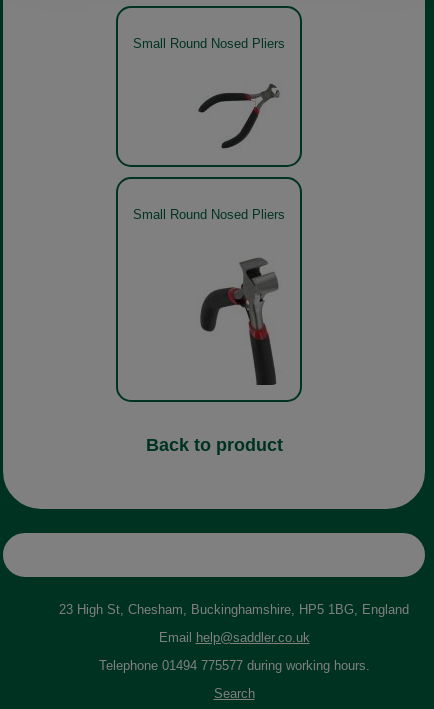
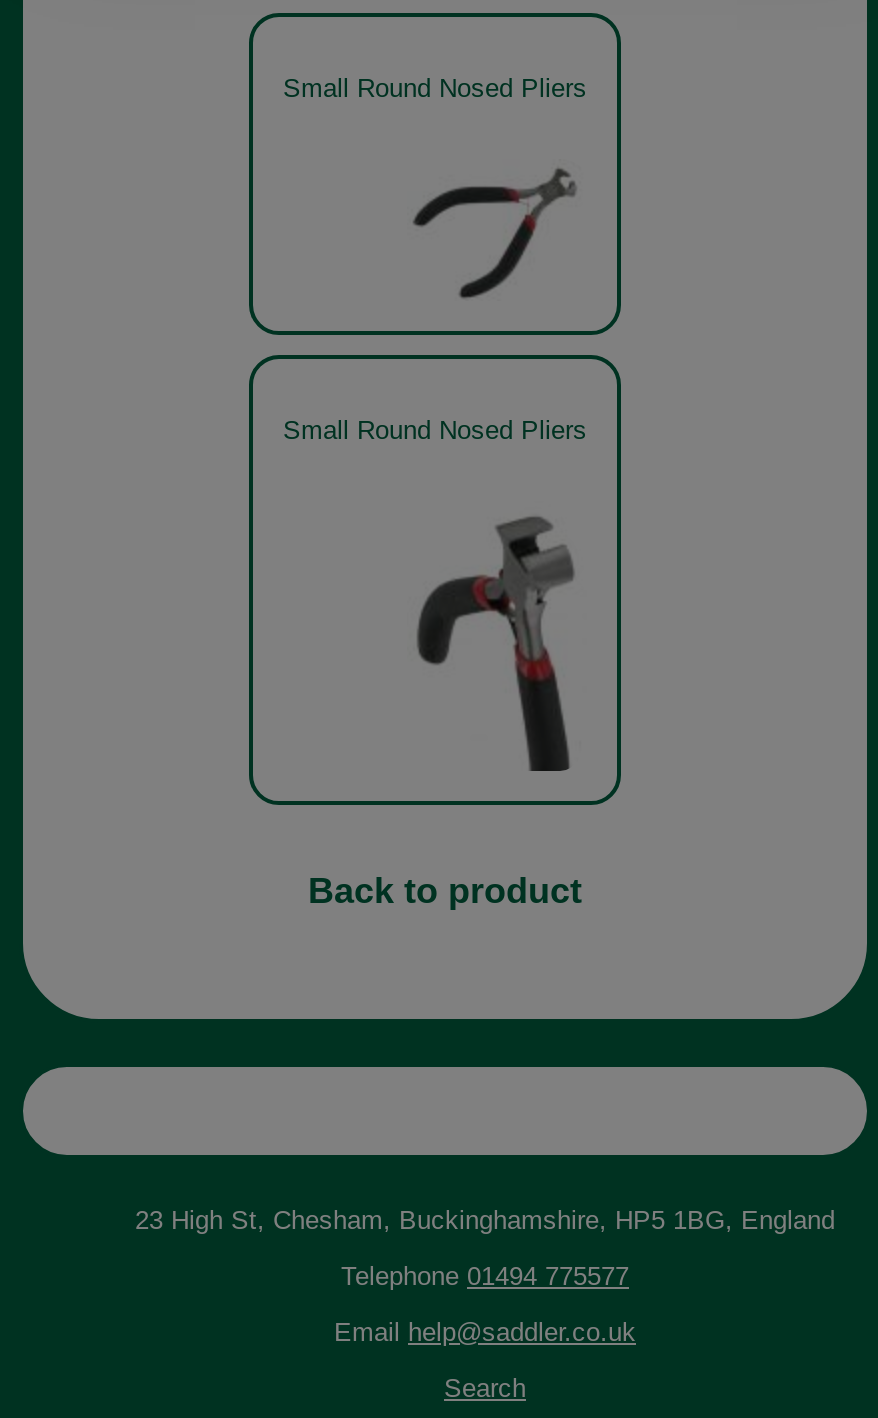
+ Telephone 01494 775577

moved down: Email help@saddler.co.uk

- Telephone 01494 775577 during working hours.
